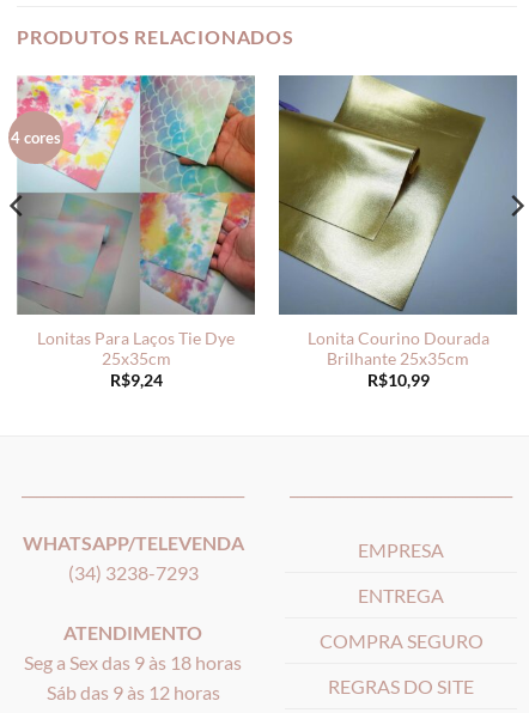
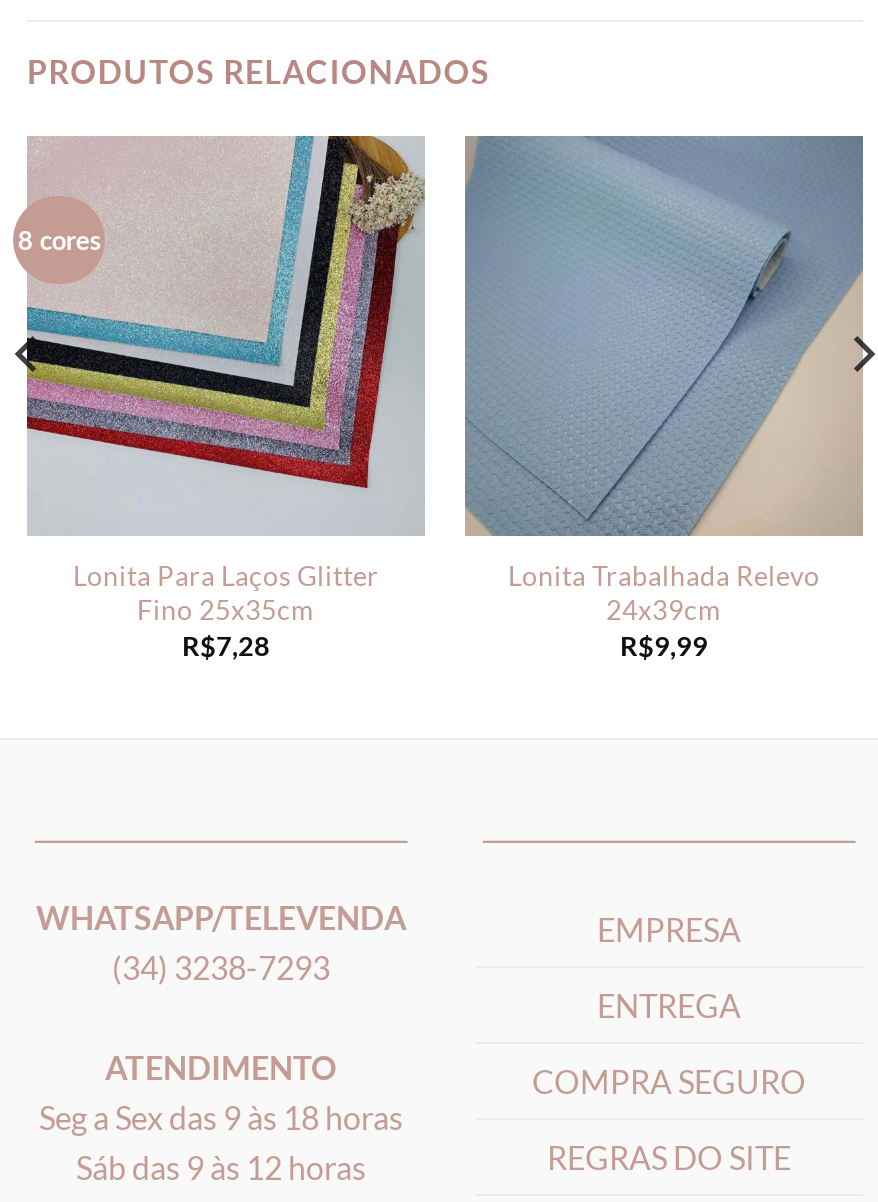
- [image]
- 4 cores
+ [image]
+ 8 cores

- [image]
- Lonita Courino Dourada
- Brilhante 25x35cm
- R$10,99
+ [image]
+ Lonita Trabalhada Relevo
+ 24x39cm
+ R$9,99

- Lonitas Para Laços Tie Dye
- 25x35cm
- R$9,24
+ Lonita Para Laços Glitter
+ Fino 25x35cm
+ R$7,28
